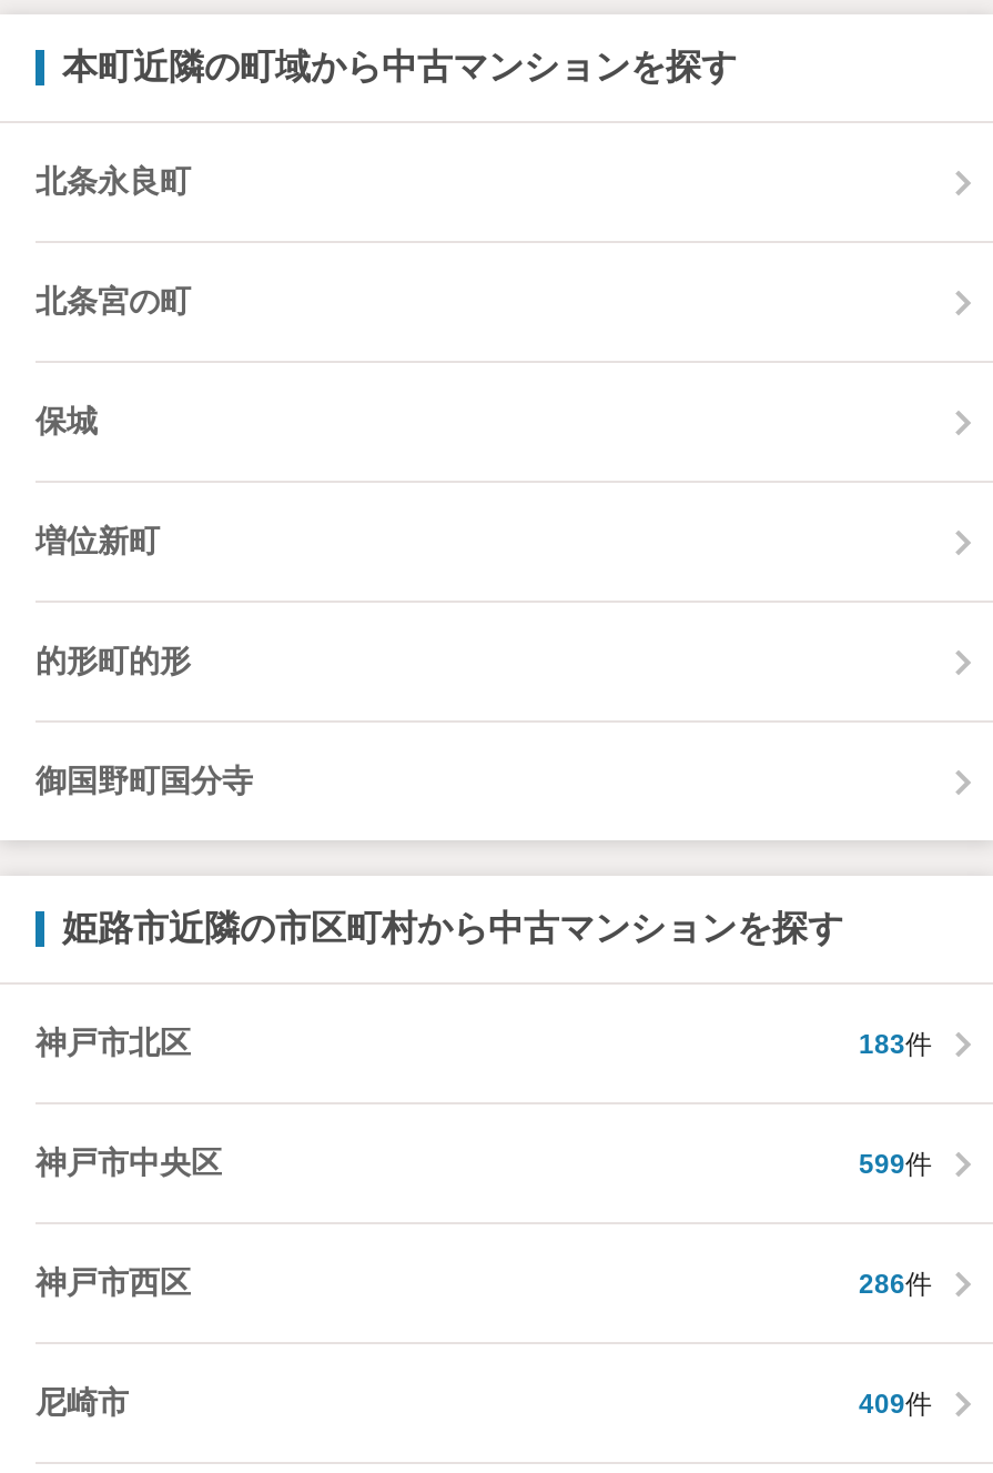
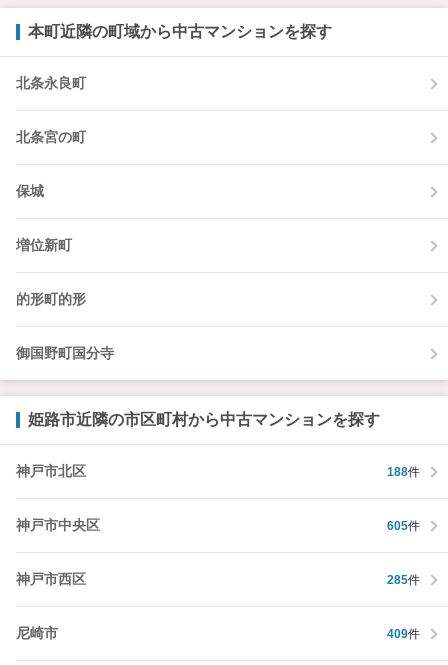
- 183件
+ 188件

- 599件
+ 605件

- 286件
+ 285件
